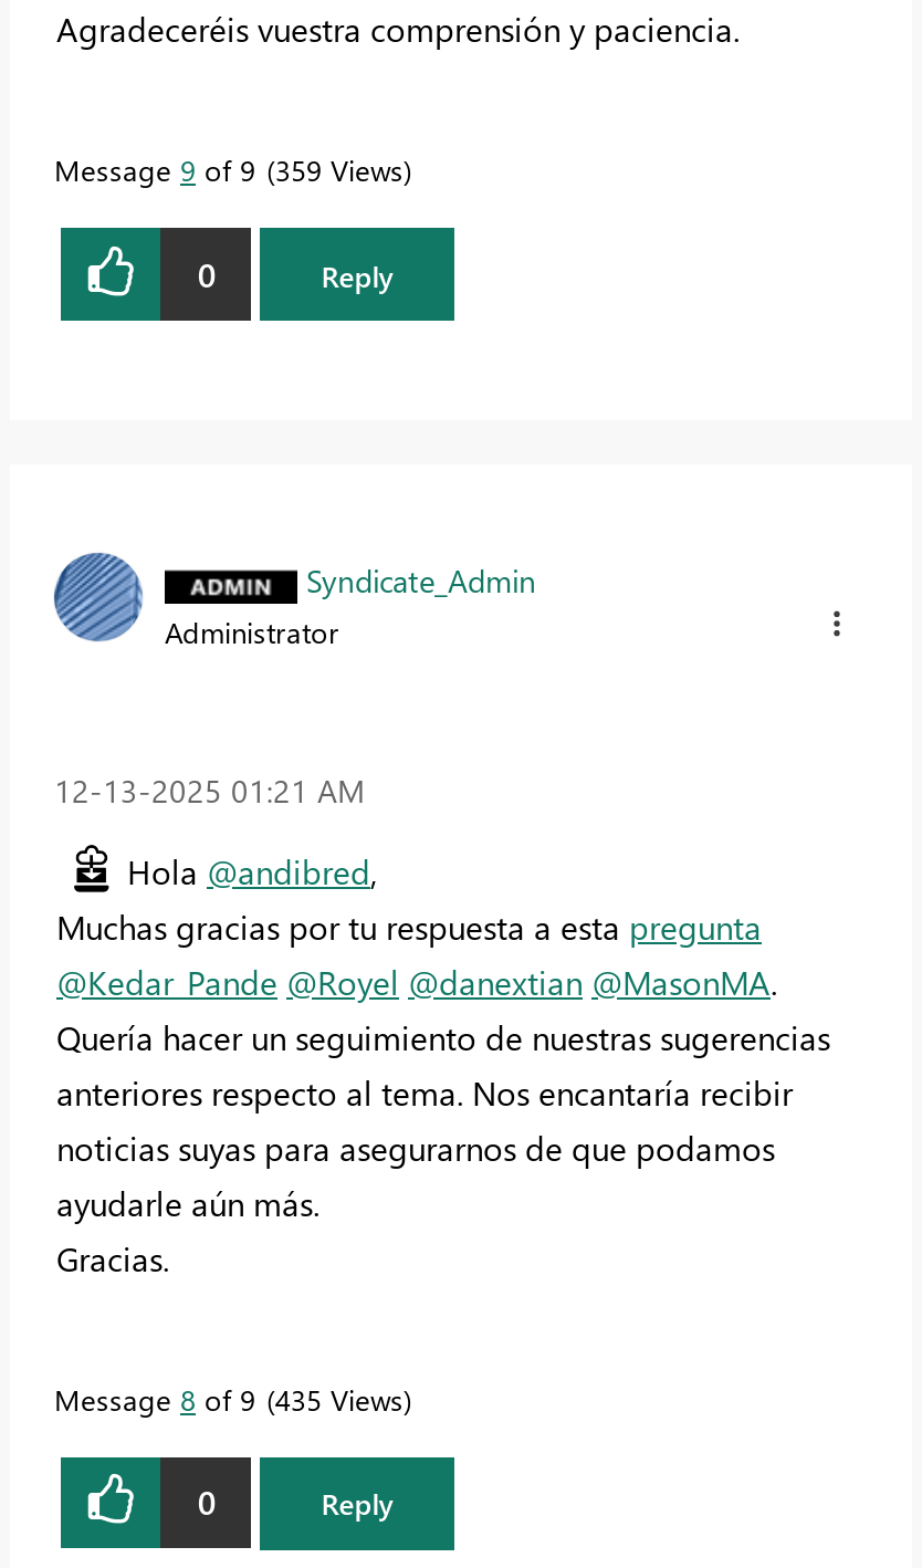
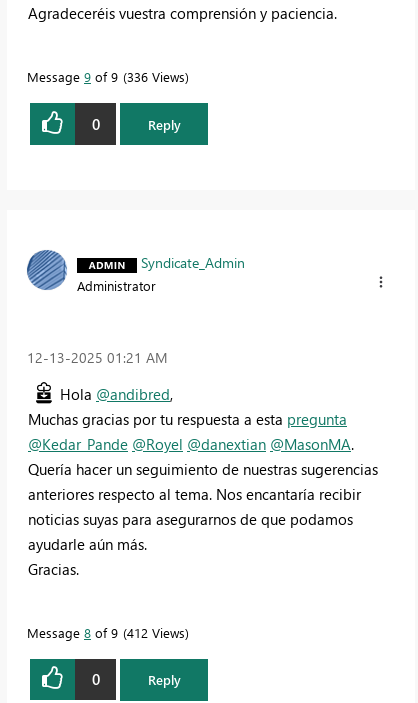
- Message 9 of 9 359 Views
+ Message 9 of 9 336 Views

- Message 8 of 9 435 Views
+ Message 8 of 9 412 Views
